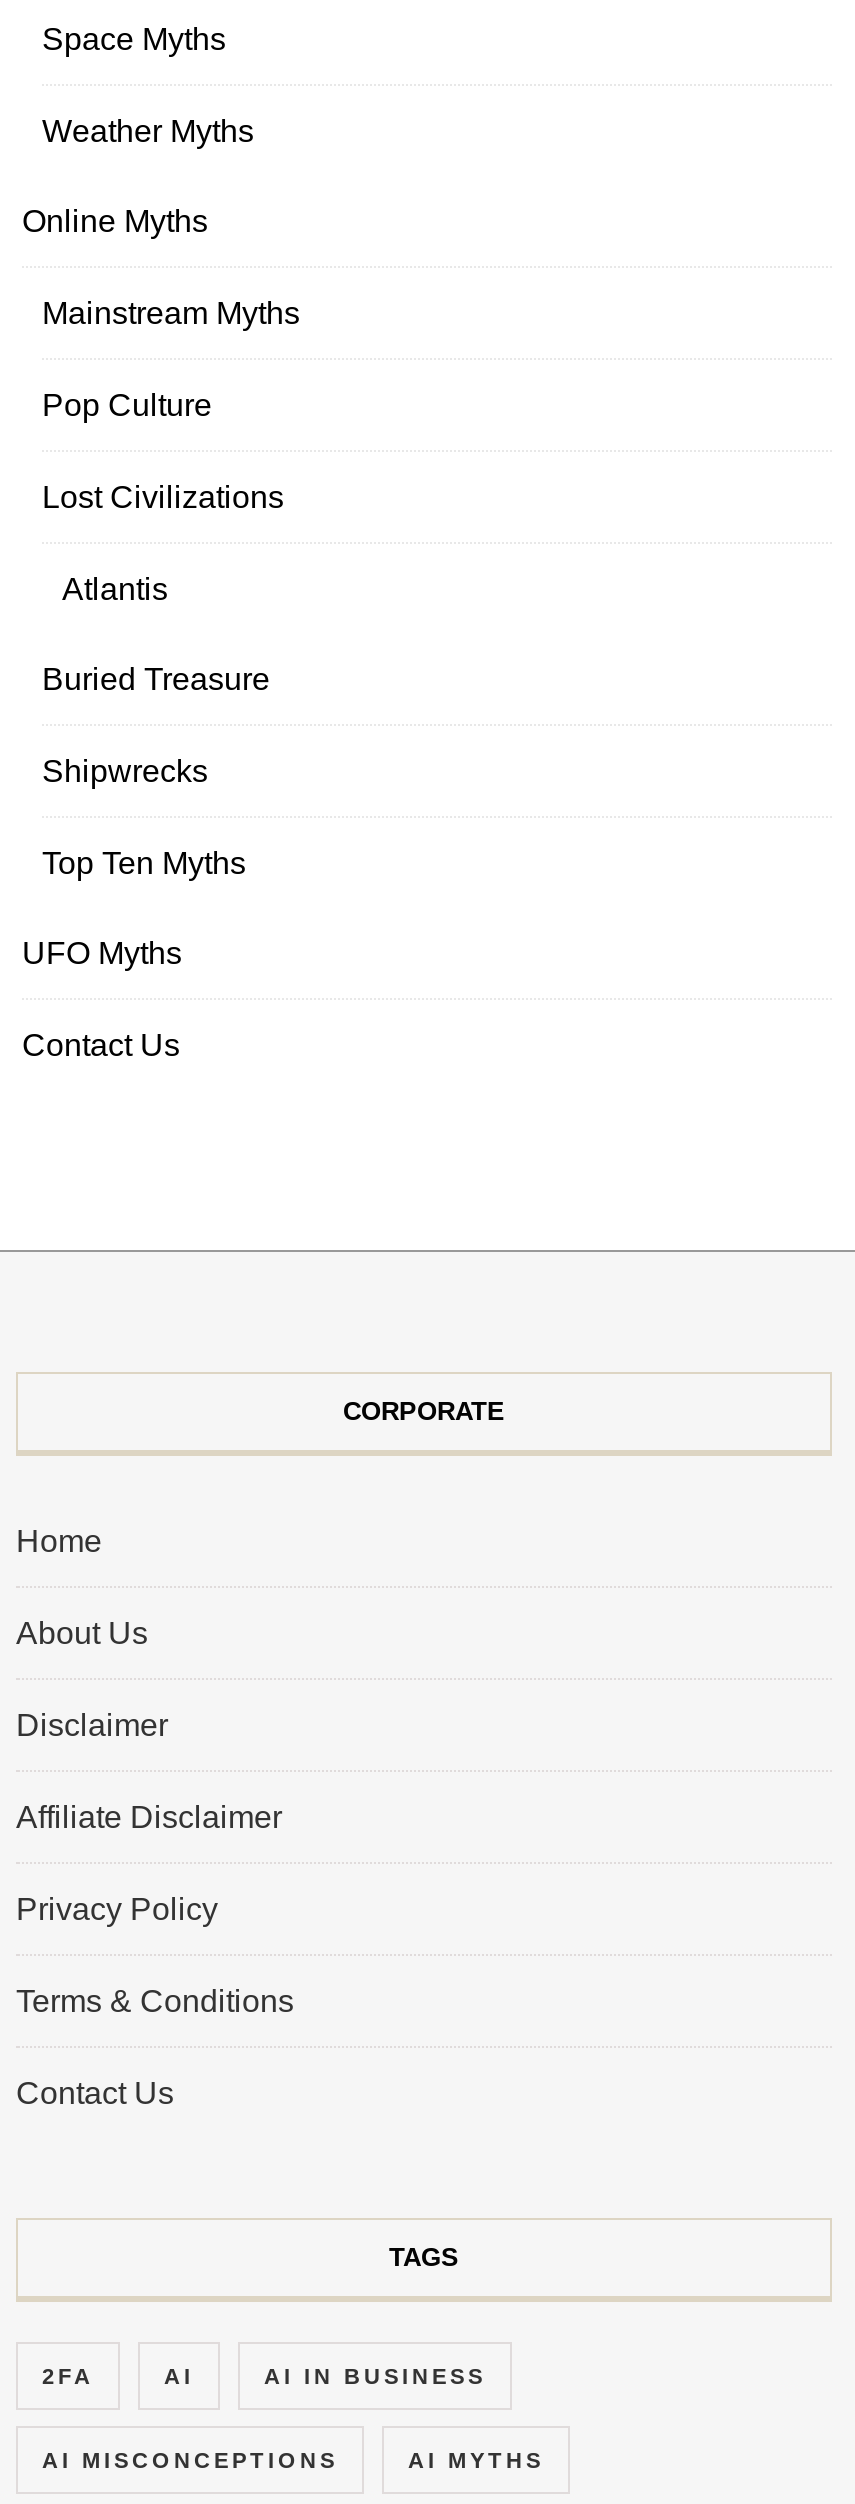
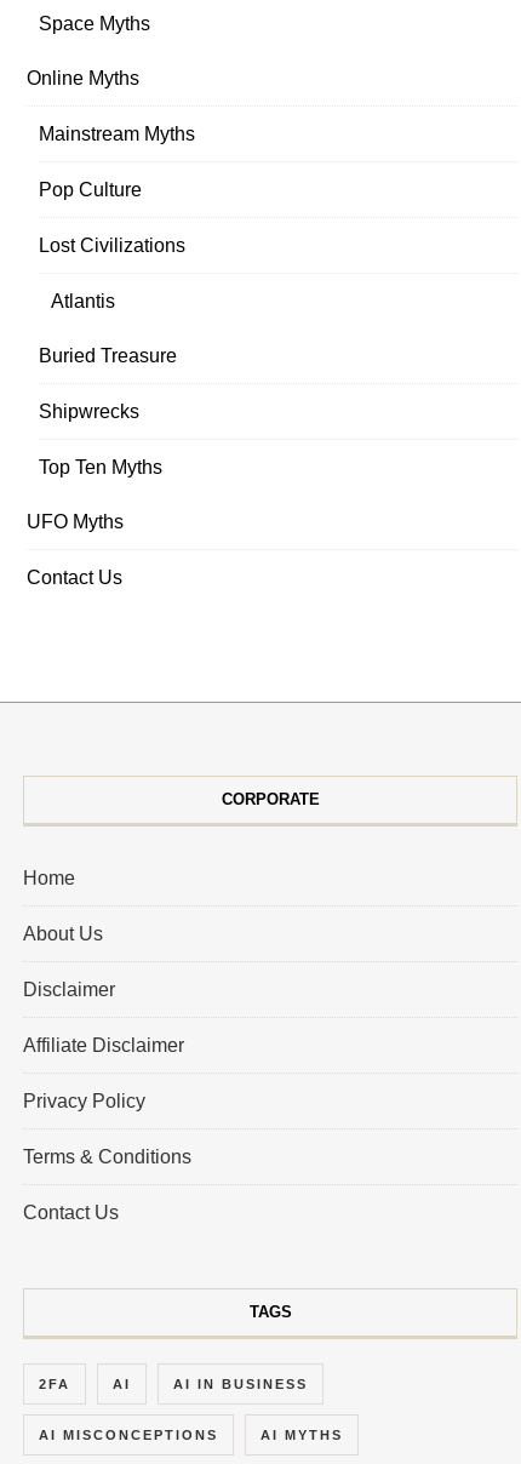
- Weather Myths
